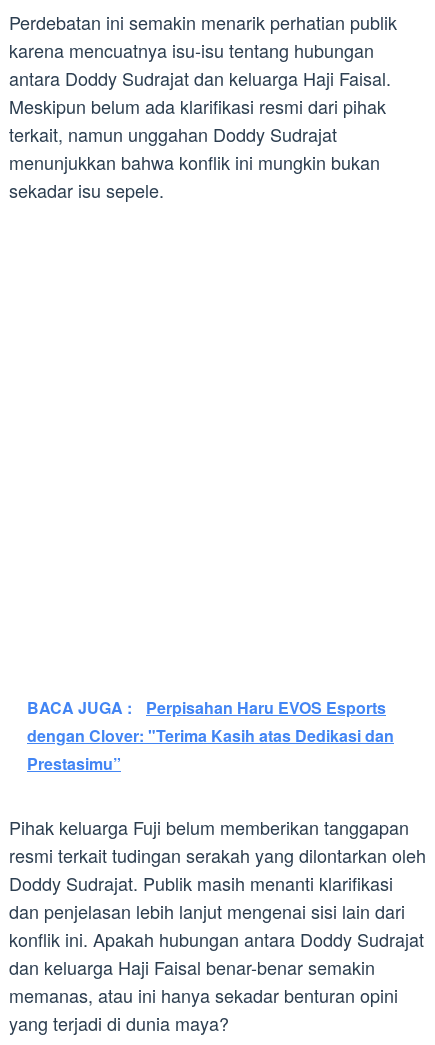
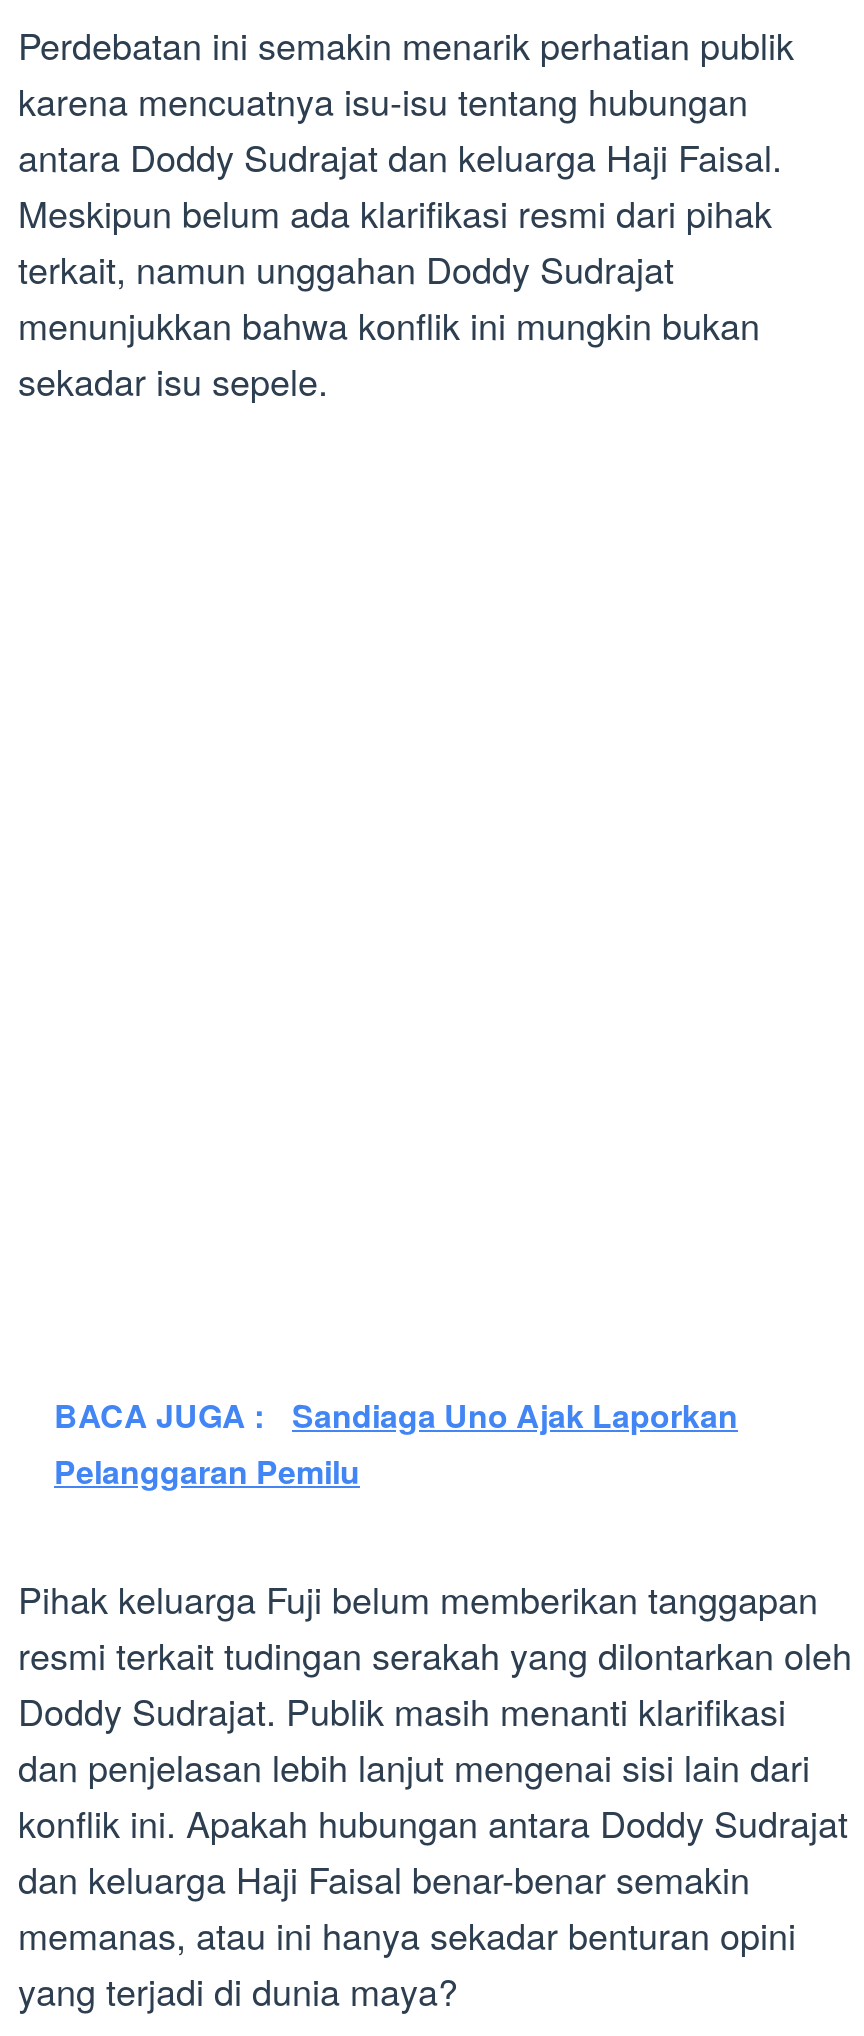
- BACA JUGA : Perpisahan Haru EVOS Esports
- dengan Clover: "Terima Kasih atas Dedikasi dan
- Prestasimu”
+ BACA JUGA : Sandiaga Uno Ajak Laporkan
+ Pelanggaran Pemilu
